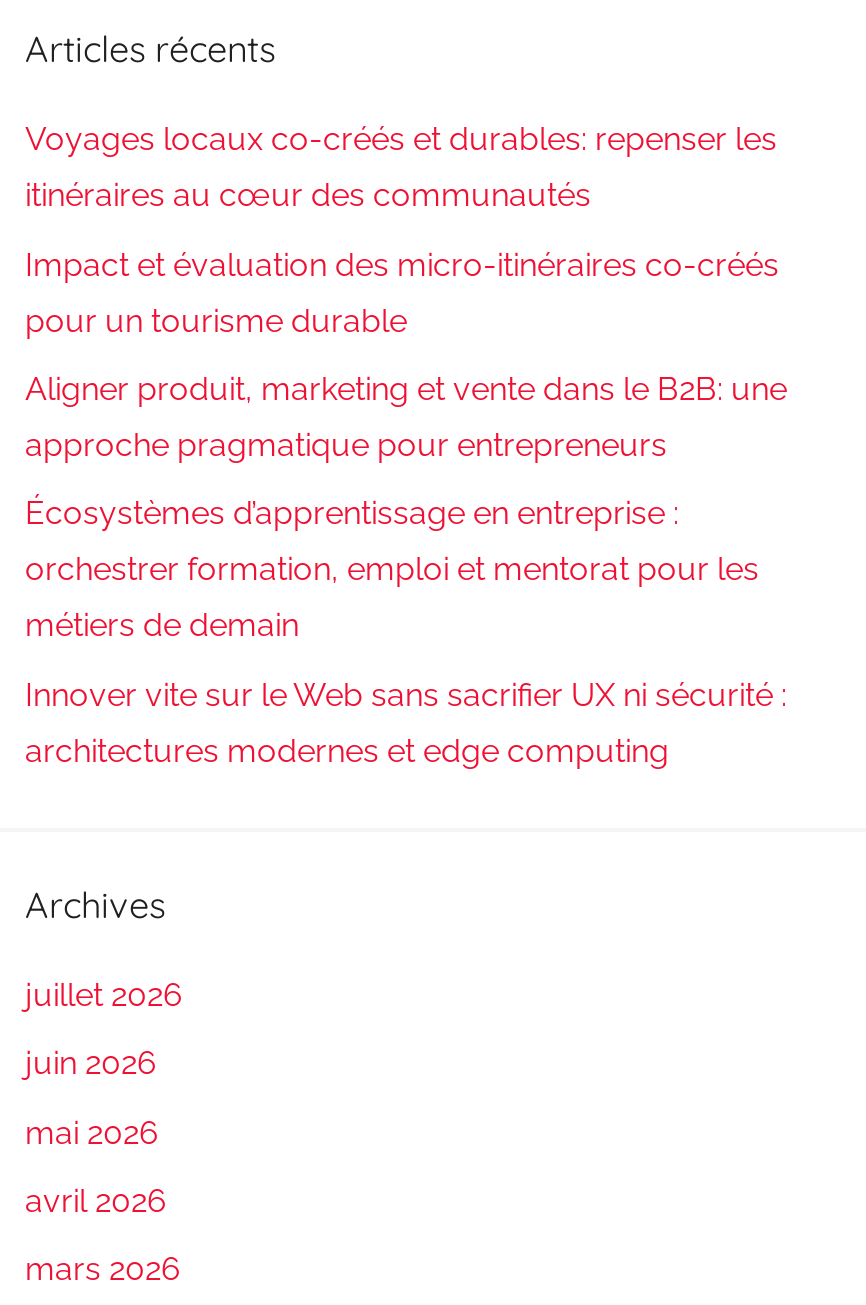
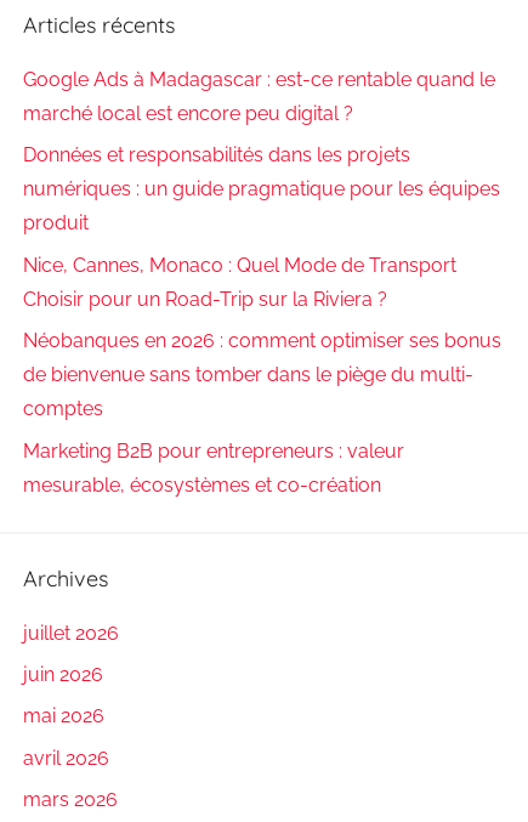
- Voyages locaux co-créés et durables: repenser les
- itinéraires au cœur des communautés
- Impact et évaluation des micro-itinéraires co-créés
- pour un tourisme durable
- Aligner produit, marketing et vente dans le B2B: une
- approche pragmatique pour entrepreneurs
- Écosystèmes d’apprentissage en entreprise :
- orchestrer formation, emploi et mentorat pour les
- métiers de demain
- Innover vite sur le Web sans sacrifier UX ni sécurité :
- architectures modernes et edge computing
+ Google Ads à Madagascar : est-ce rentable quand le
+ marché local est encore peu digital ?
+ Données et responsabilités dans les projets
+ numériques : un guide pragmatique pour les équipes
+ produit
+ Nice, Cannes, Monaco : Quel Mode de Transport
+ Choisir pour un Road-Trip sur la Riviera ?
+ Néobanques en 2026 : comment optimiser ses bonus
+ de bienvenue sans tomber dans le piège du multi-
+ comptes
+ Marketing B2B pour entrepreneurs : valeur
+ mesurable, écosystèmes et co-création
